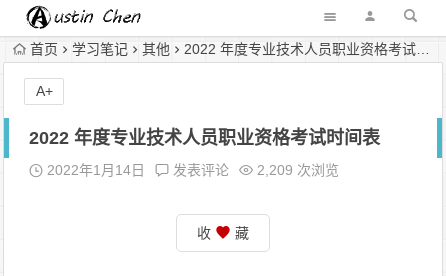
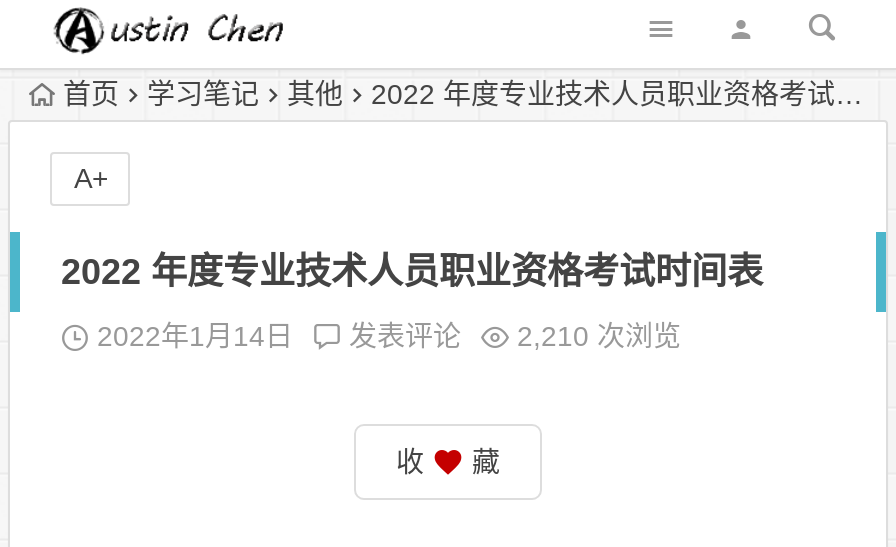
- 2022年1月14日 发表评论 2,209 次浏览
+ 2022年1月14日 发表评论 2,210 次浏览
